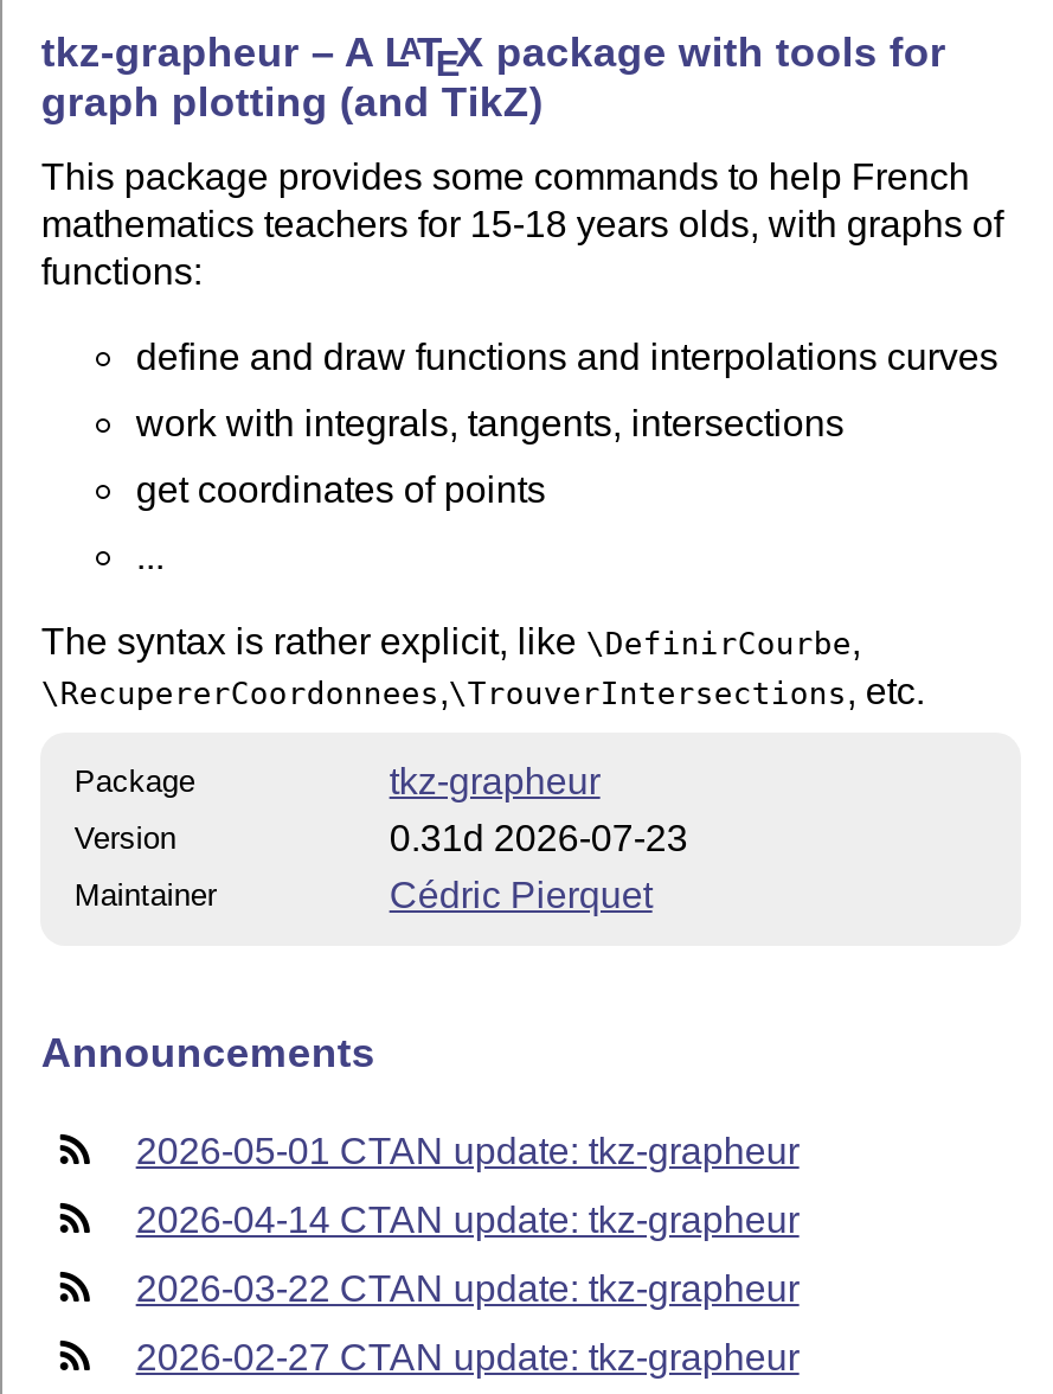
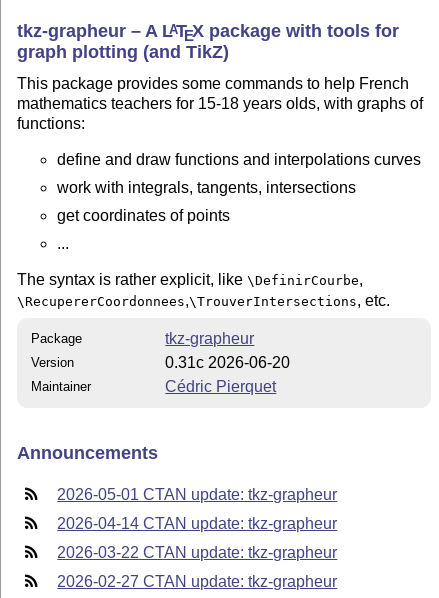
- 0.31d 2026-07-23
+ 0.31c 2026-06-20
